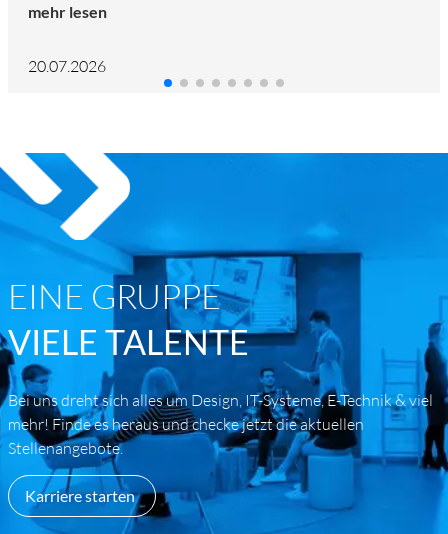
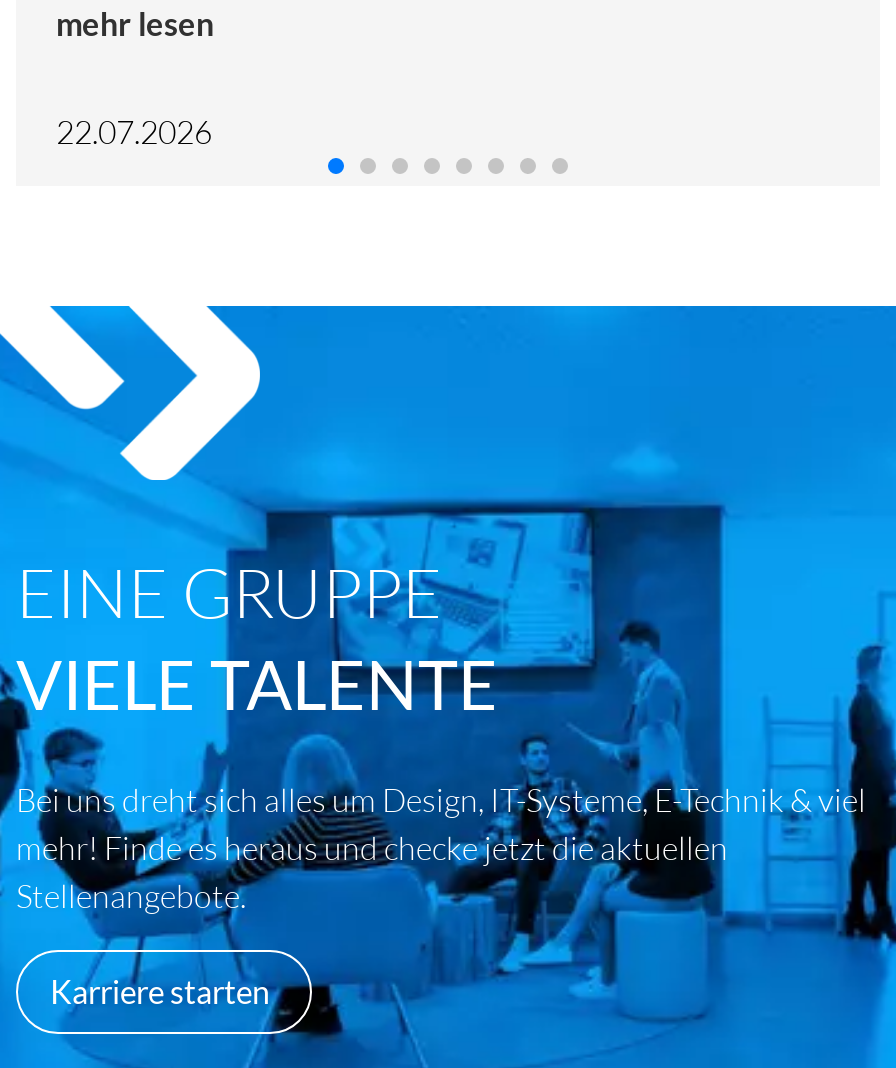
- 20.07.2026
+ 22.07.2026
